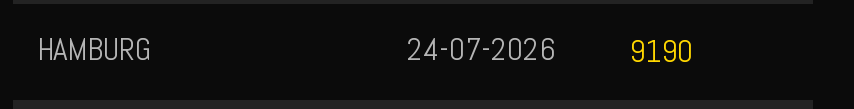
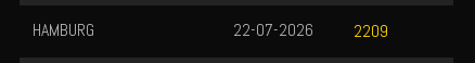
- 24-07-2026
+ 22-07-2026

- 9190
+ 2209
